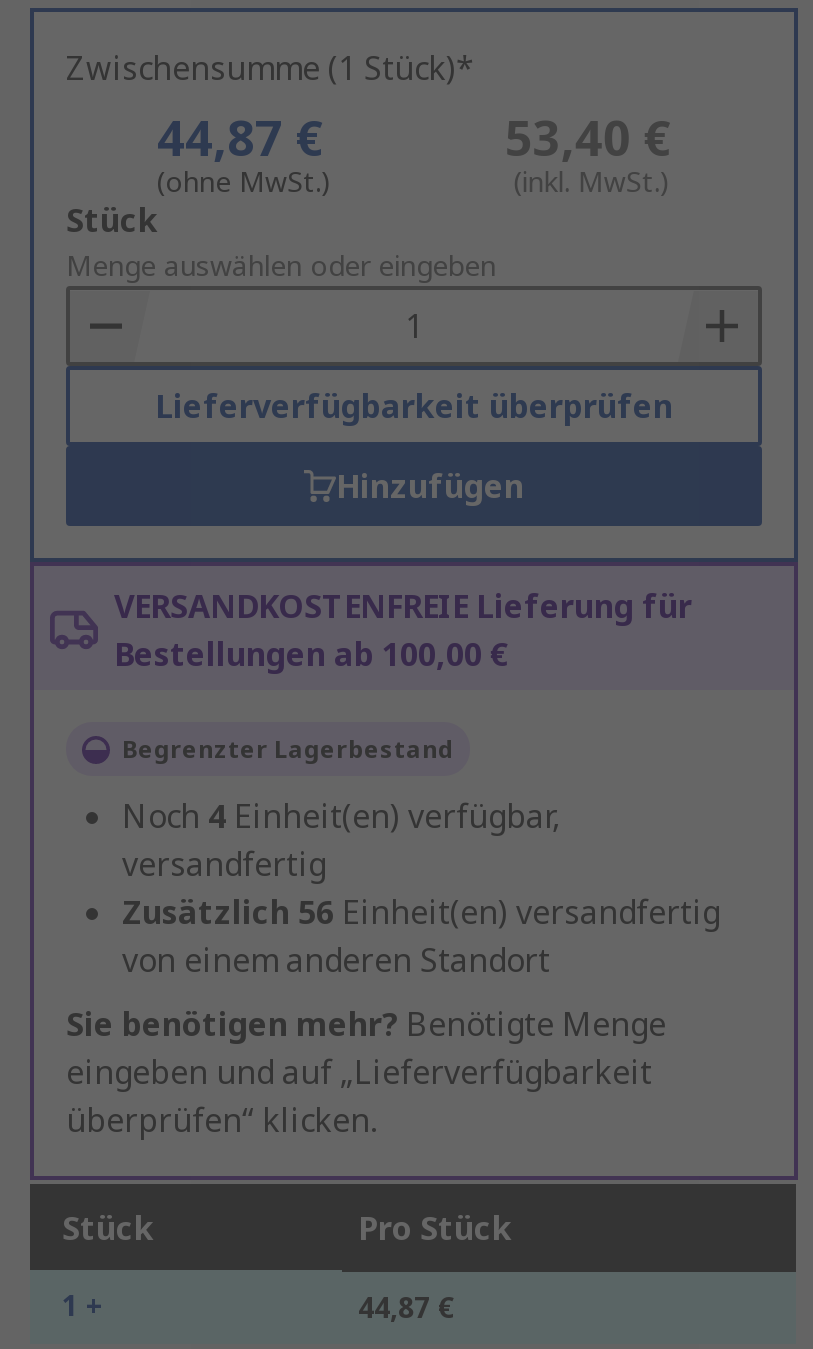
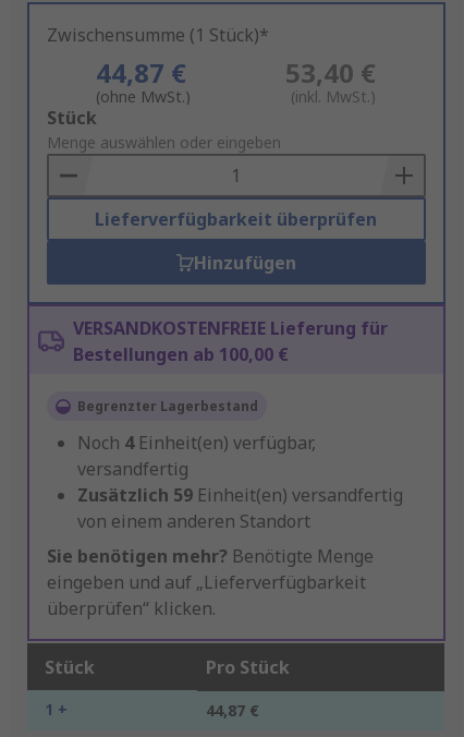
- Zusätzlich 56 Einheit(en) versandfertig
+ Zusätzlich 59 Einheit(en) versandfertig
